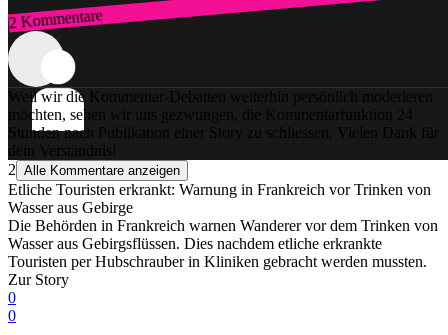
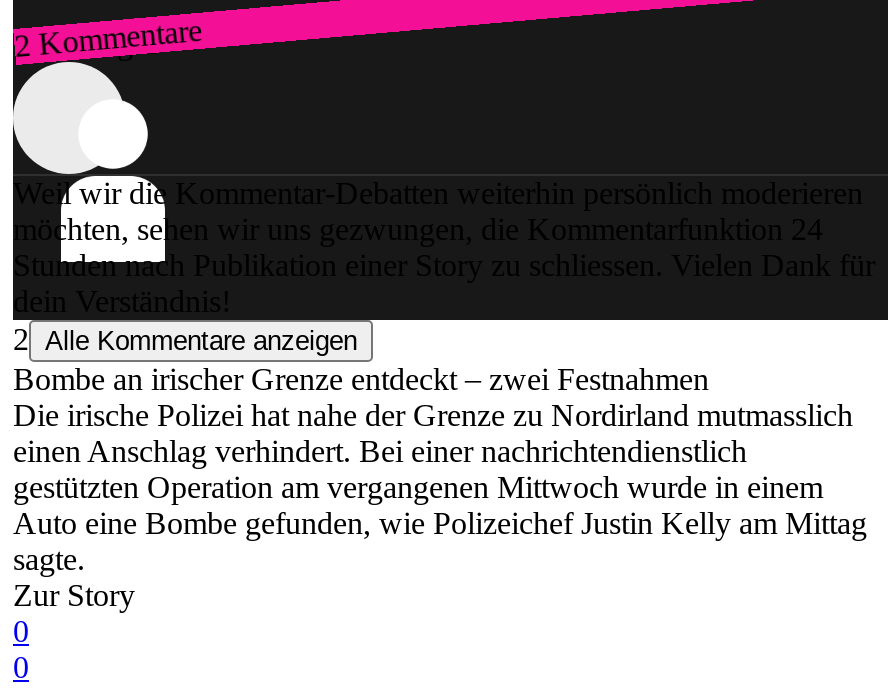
- Etliche Touristen erkrankt: Warnung in Frankreich vor Trinken von
- Wasser aus Gebirge
- Die Behörden in Frankreich warnen Wanderer vor dem Trinken von
- Wasser aus Gebirgsflüssen. Dies nachdem etliche erkrankte
- Touristen per Hubschrauber in Kliniken gebracht werden mussten.
+ Bombe an irischer Grenze entdeckt – zwei Festnahmen
+ Die irische Polizei hat nahe der Grenze zu Nordirland mutmasslich
+ einen Anschlag verhindert. Bei einer nachrichtendienstlich
+ gestützten Operation am vergangenen Mittwoch wurde in einem
+ Auto eine Bombe gefunden, wie Polizeichef Justin Kelly am Mittag
+ sagte.
